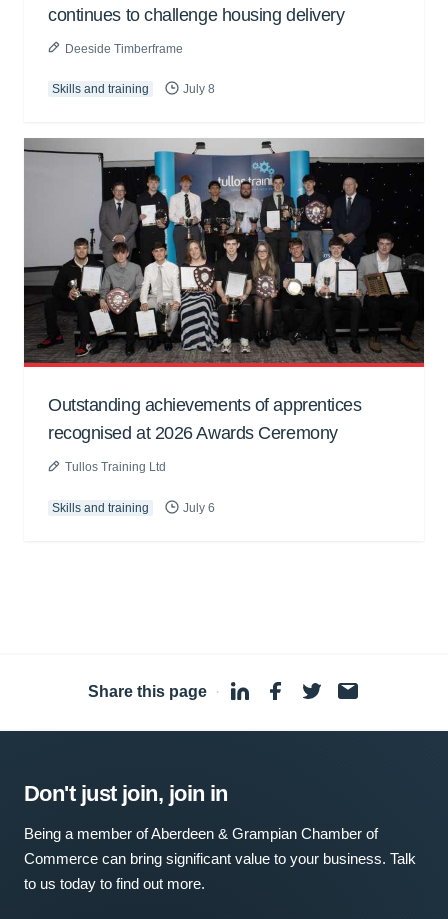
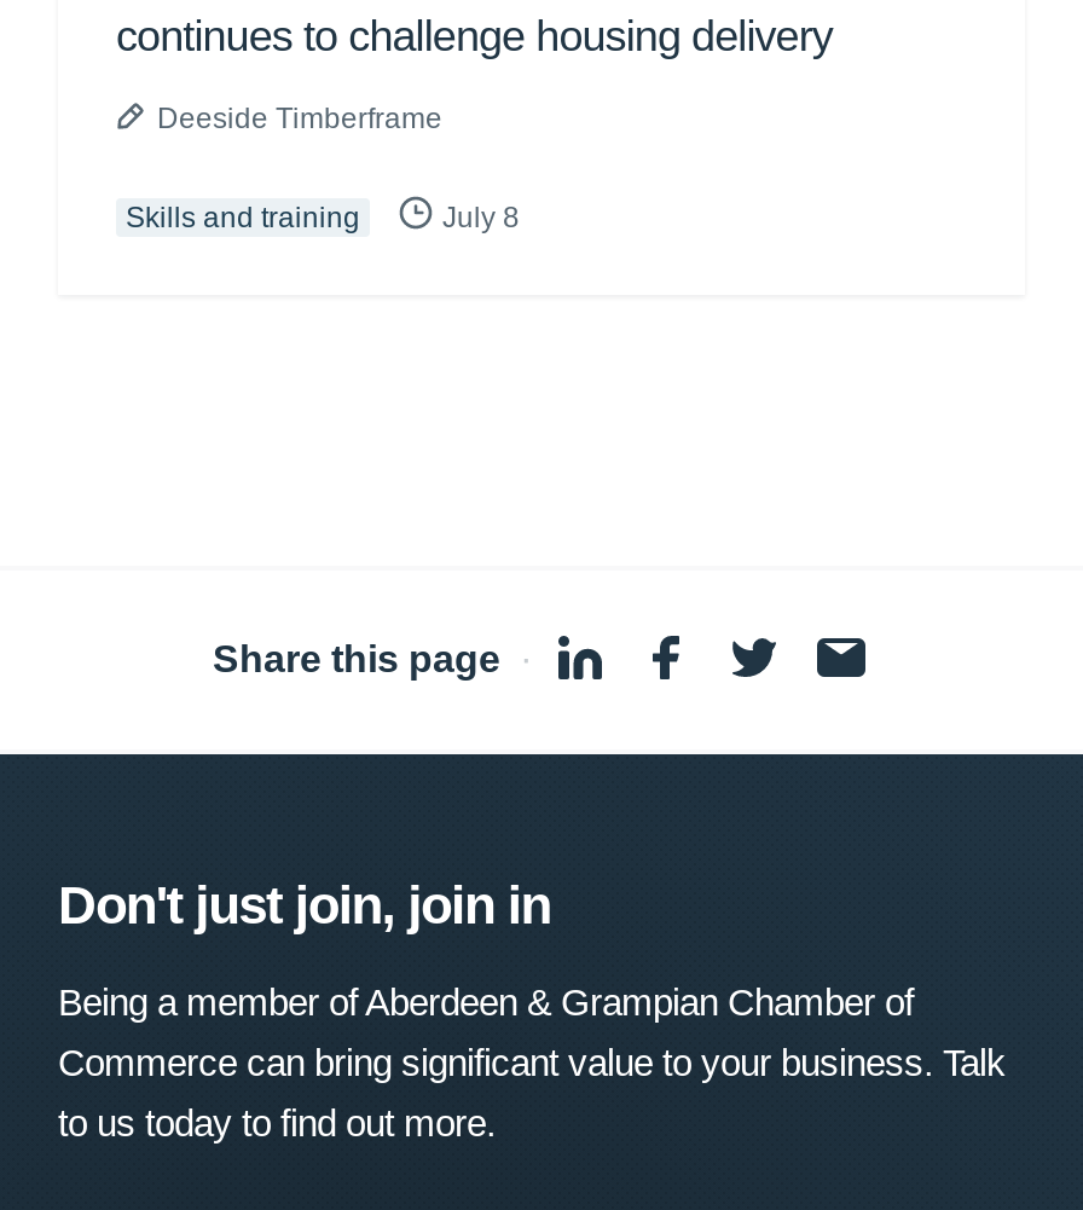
- [image]
- Outstanding achievements of apprentices
- recognised at 2026 Awards Ceremony
- Tullos Training Ltd
- Skills and training
- July 6
